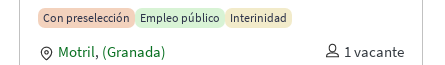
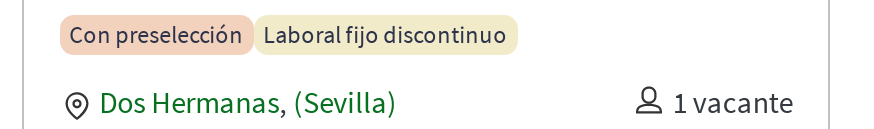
- Empleo público
- Interinidad
+ Laboral fijo discontinuo

- Motril, (Granada)
+ Dos Hermanas, (Sevilla)
